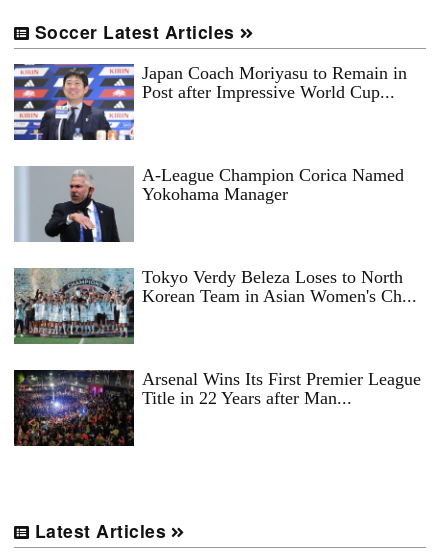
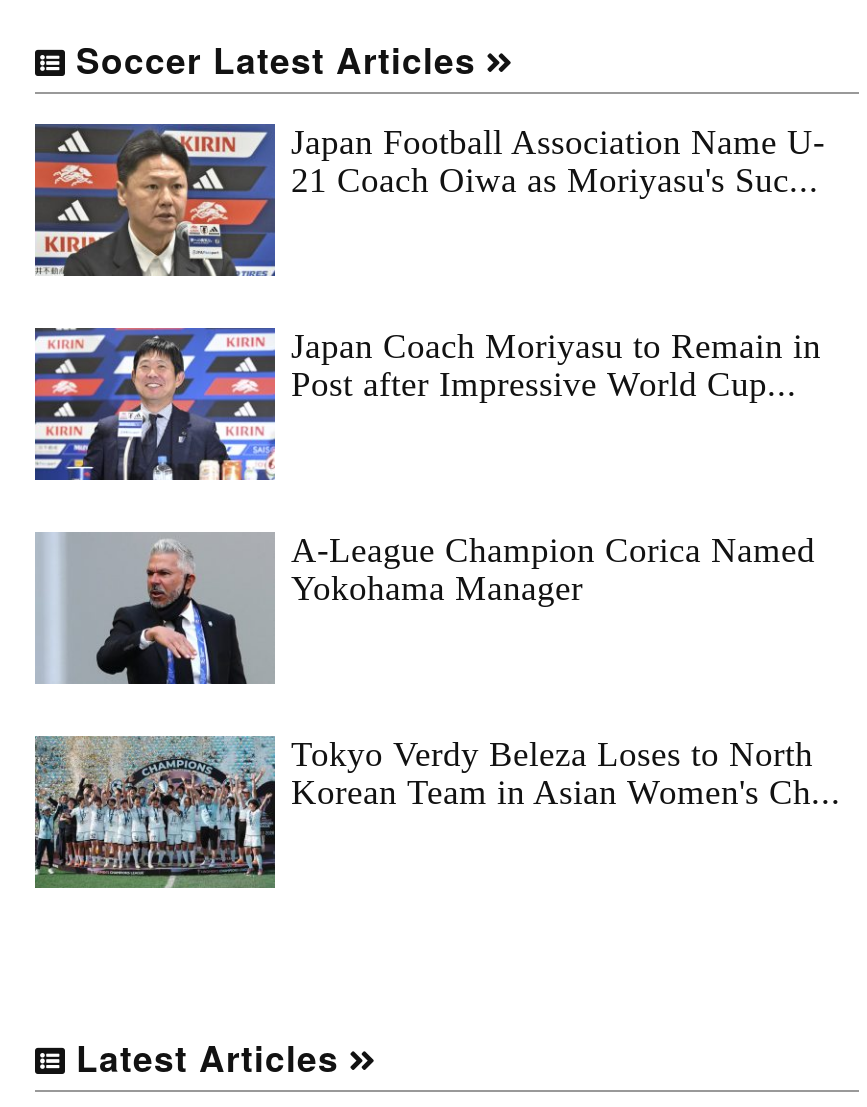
+ [image]
+ Japan Football Association Name U-
+ 21 Coach Oiwa as Moriyasu's Suc...

moved down: [image] | Japan Coach Moriyasu to Remain in | Post after Impressive World Cup... | A-League Champion Corica Named | Yokohama Manager | Tokyo Verdy Beleza Loses to North | Korean Team in Asian Women's Ch...

- [image]
- Arsenal Wins Its First Premier League
- Title in 22 Years after Man...
